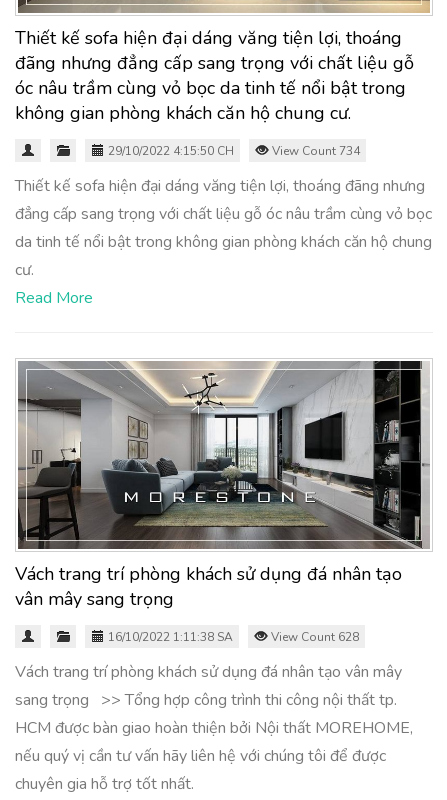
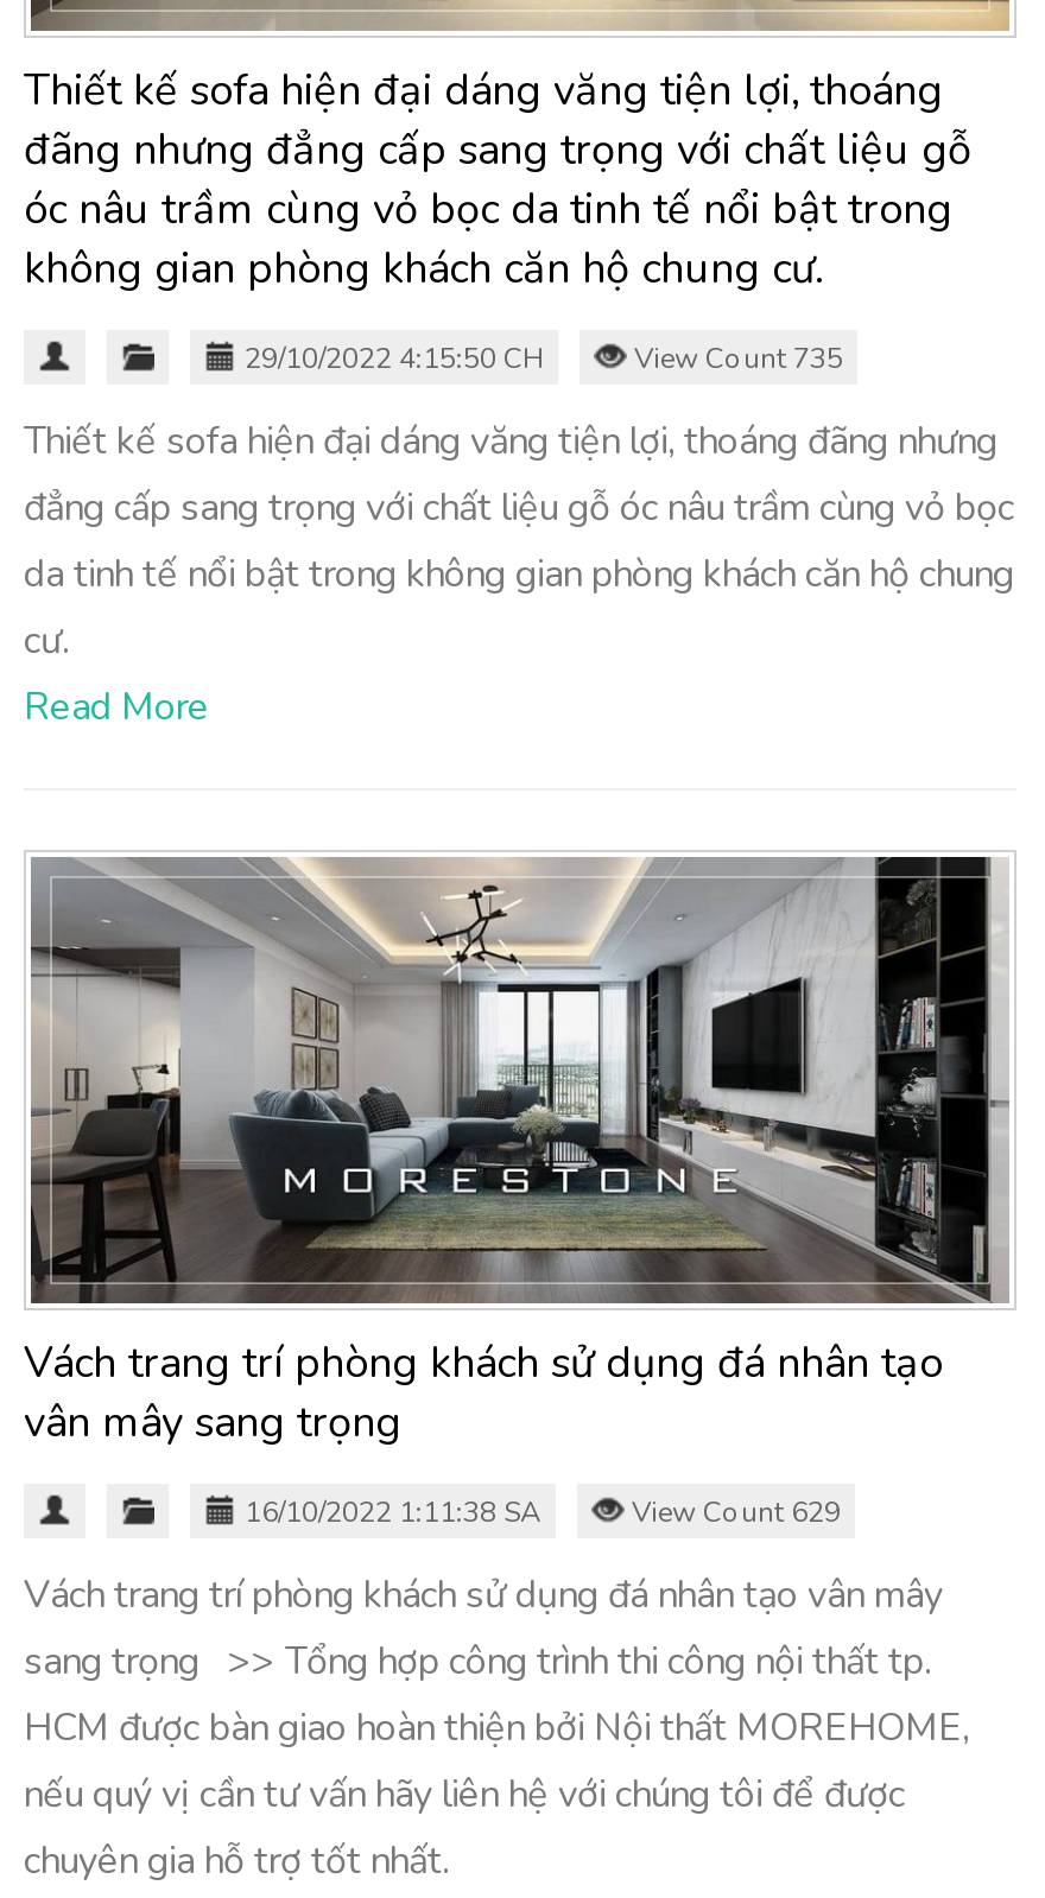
- View Count 734
+ View Count 735

- View Count 628
+ View Count 629
